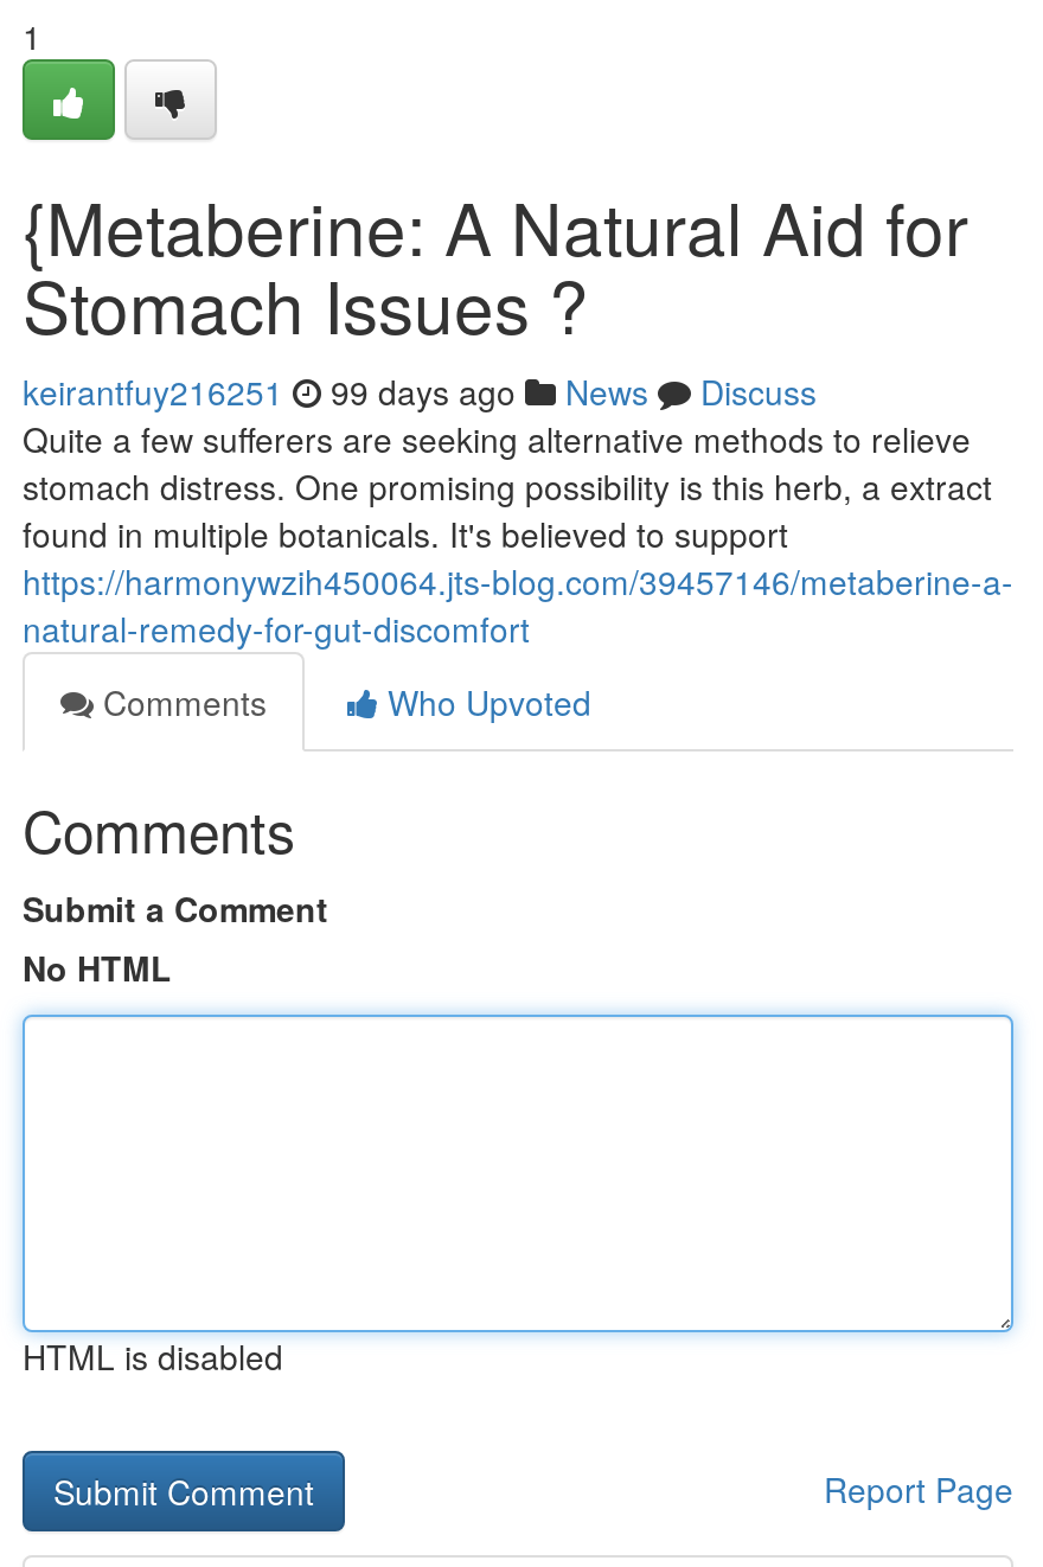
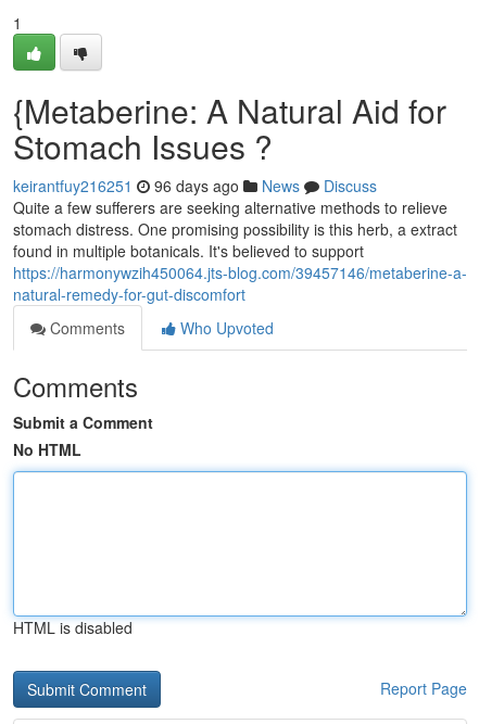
- keirantfuy216251 99 days ago News Discuss
+ keirantfuy216251 96 days ago News Discuss
